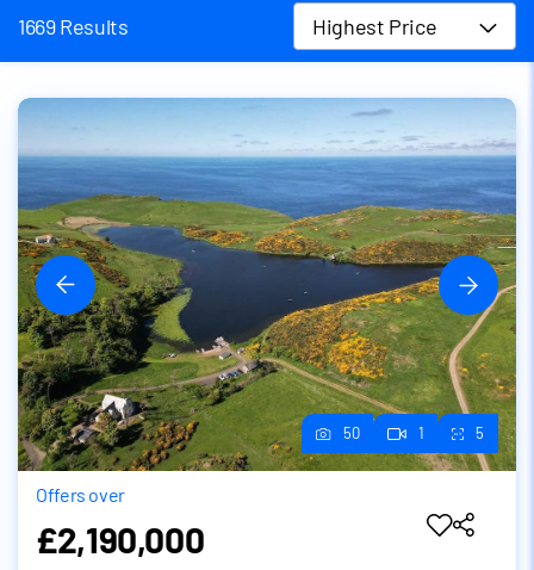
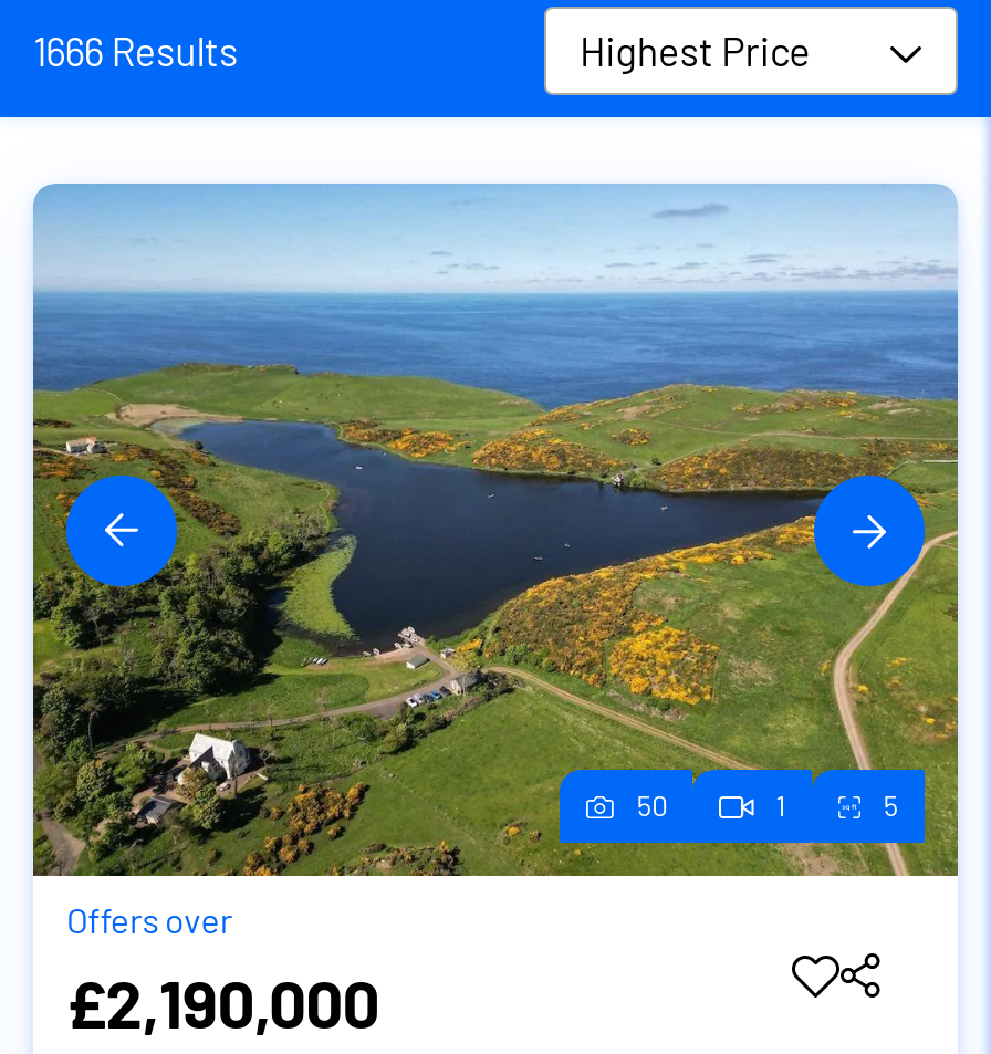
- 1669 Results
+ 1666 Results
